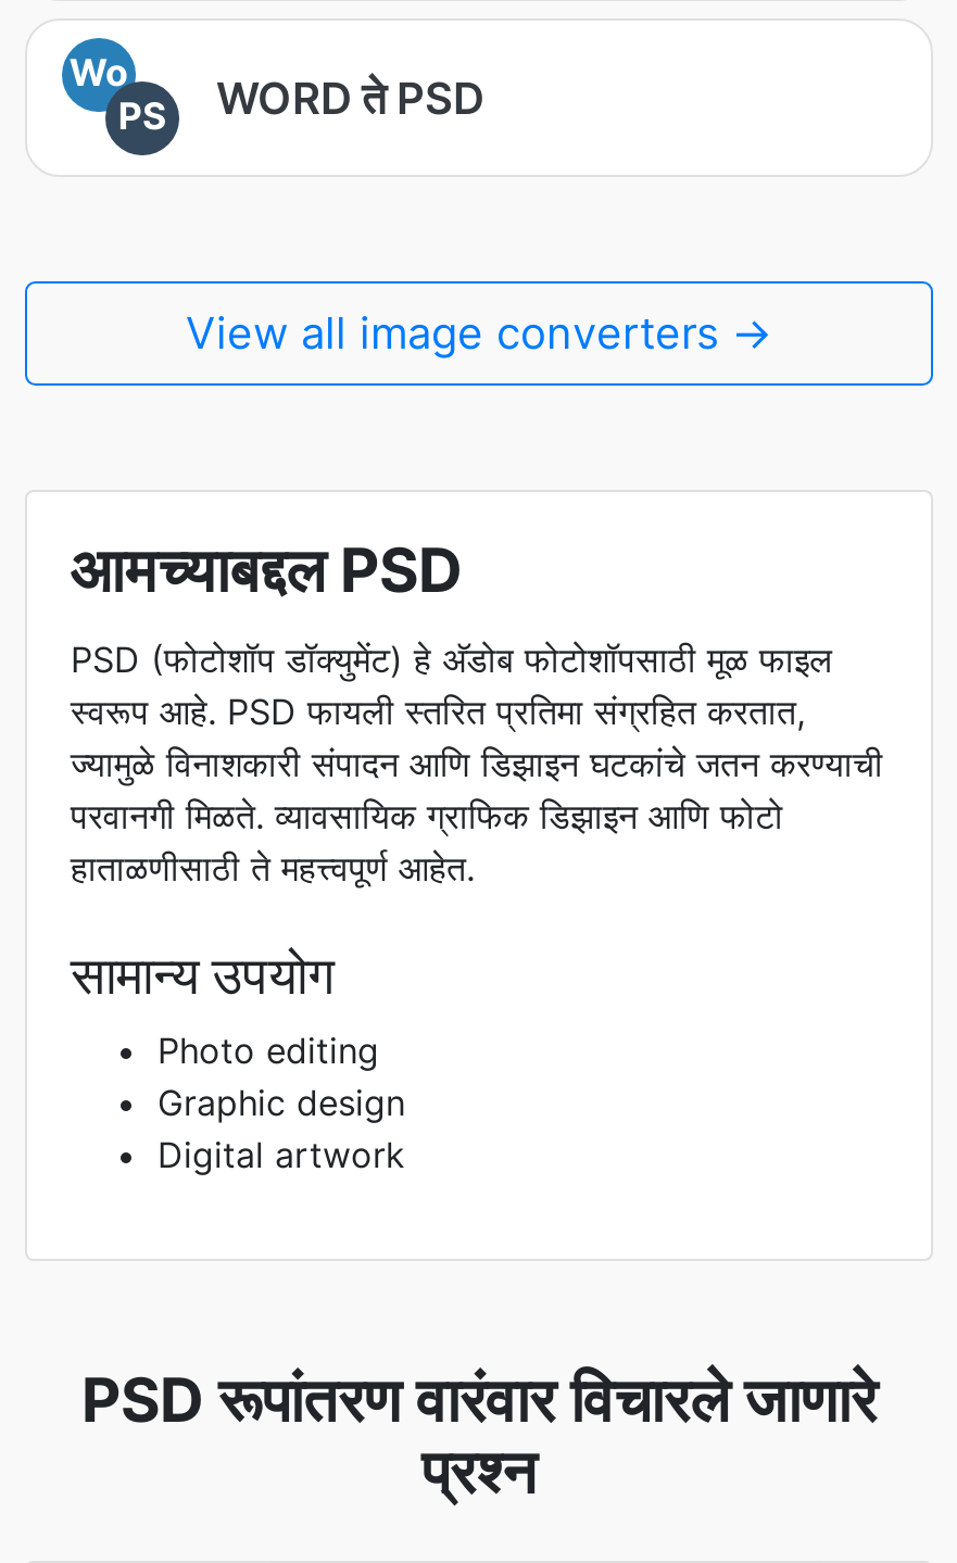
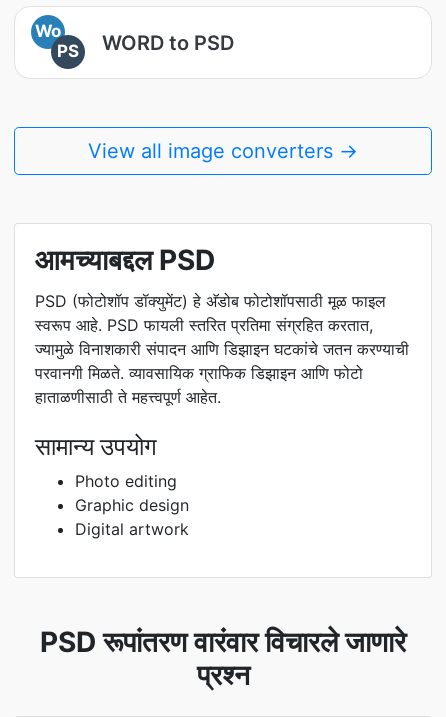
- WORD ते PSD
+ WORD to PSD
